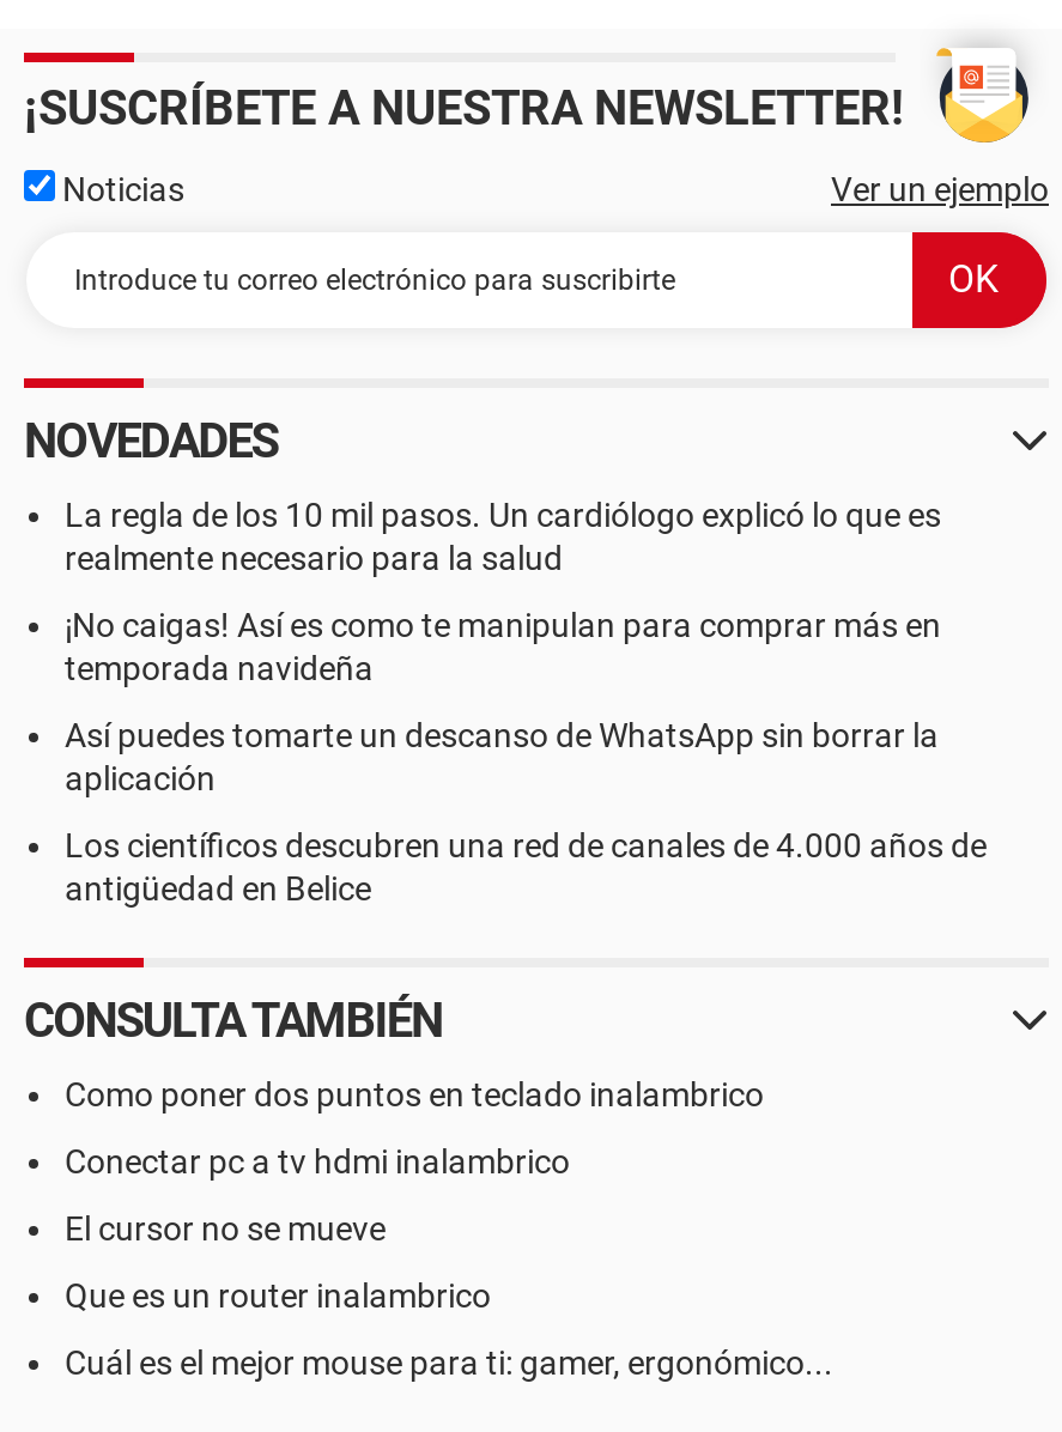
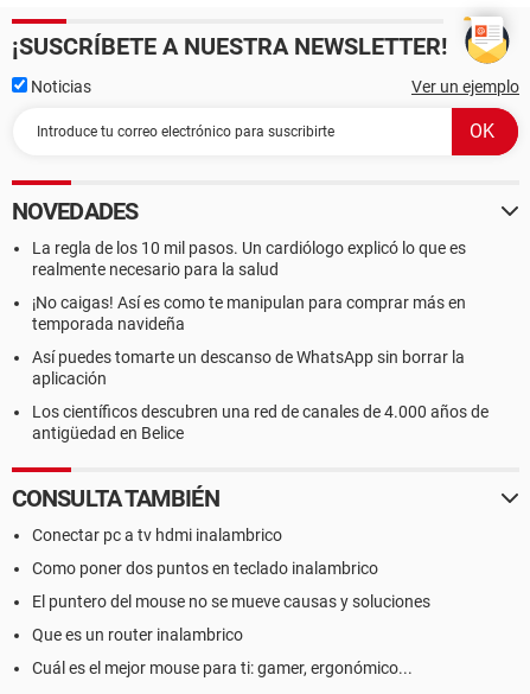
moved down: Como poner dos puntos en teclado inalambrico

moved up: Conectar pc a tv hdmi inalambrico

- El cursor no se mueve
+ El puntero del mouse no se mueve causas y soluciones
